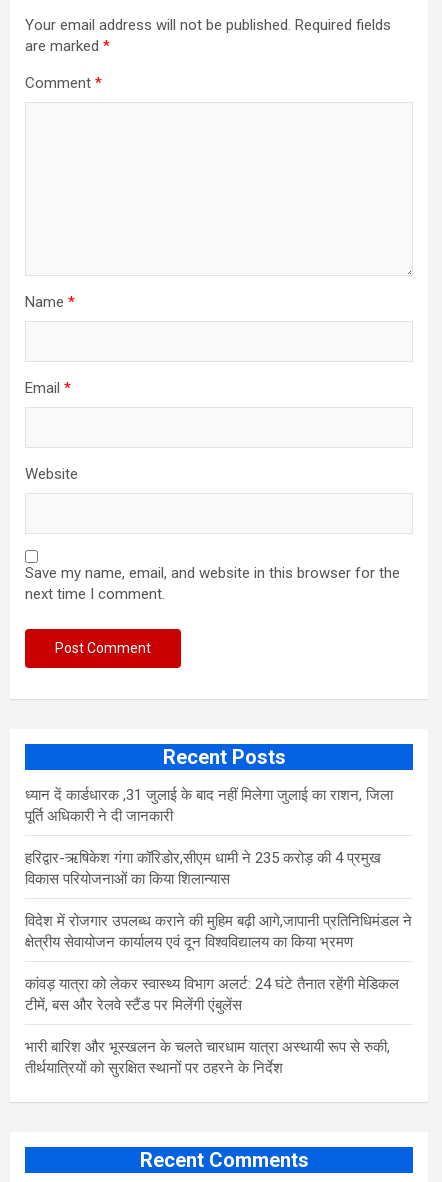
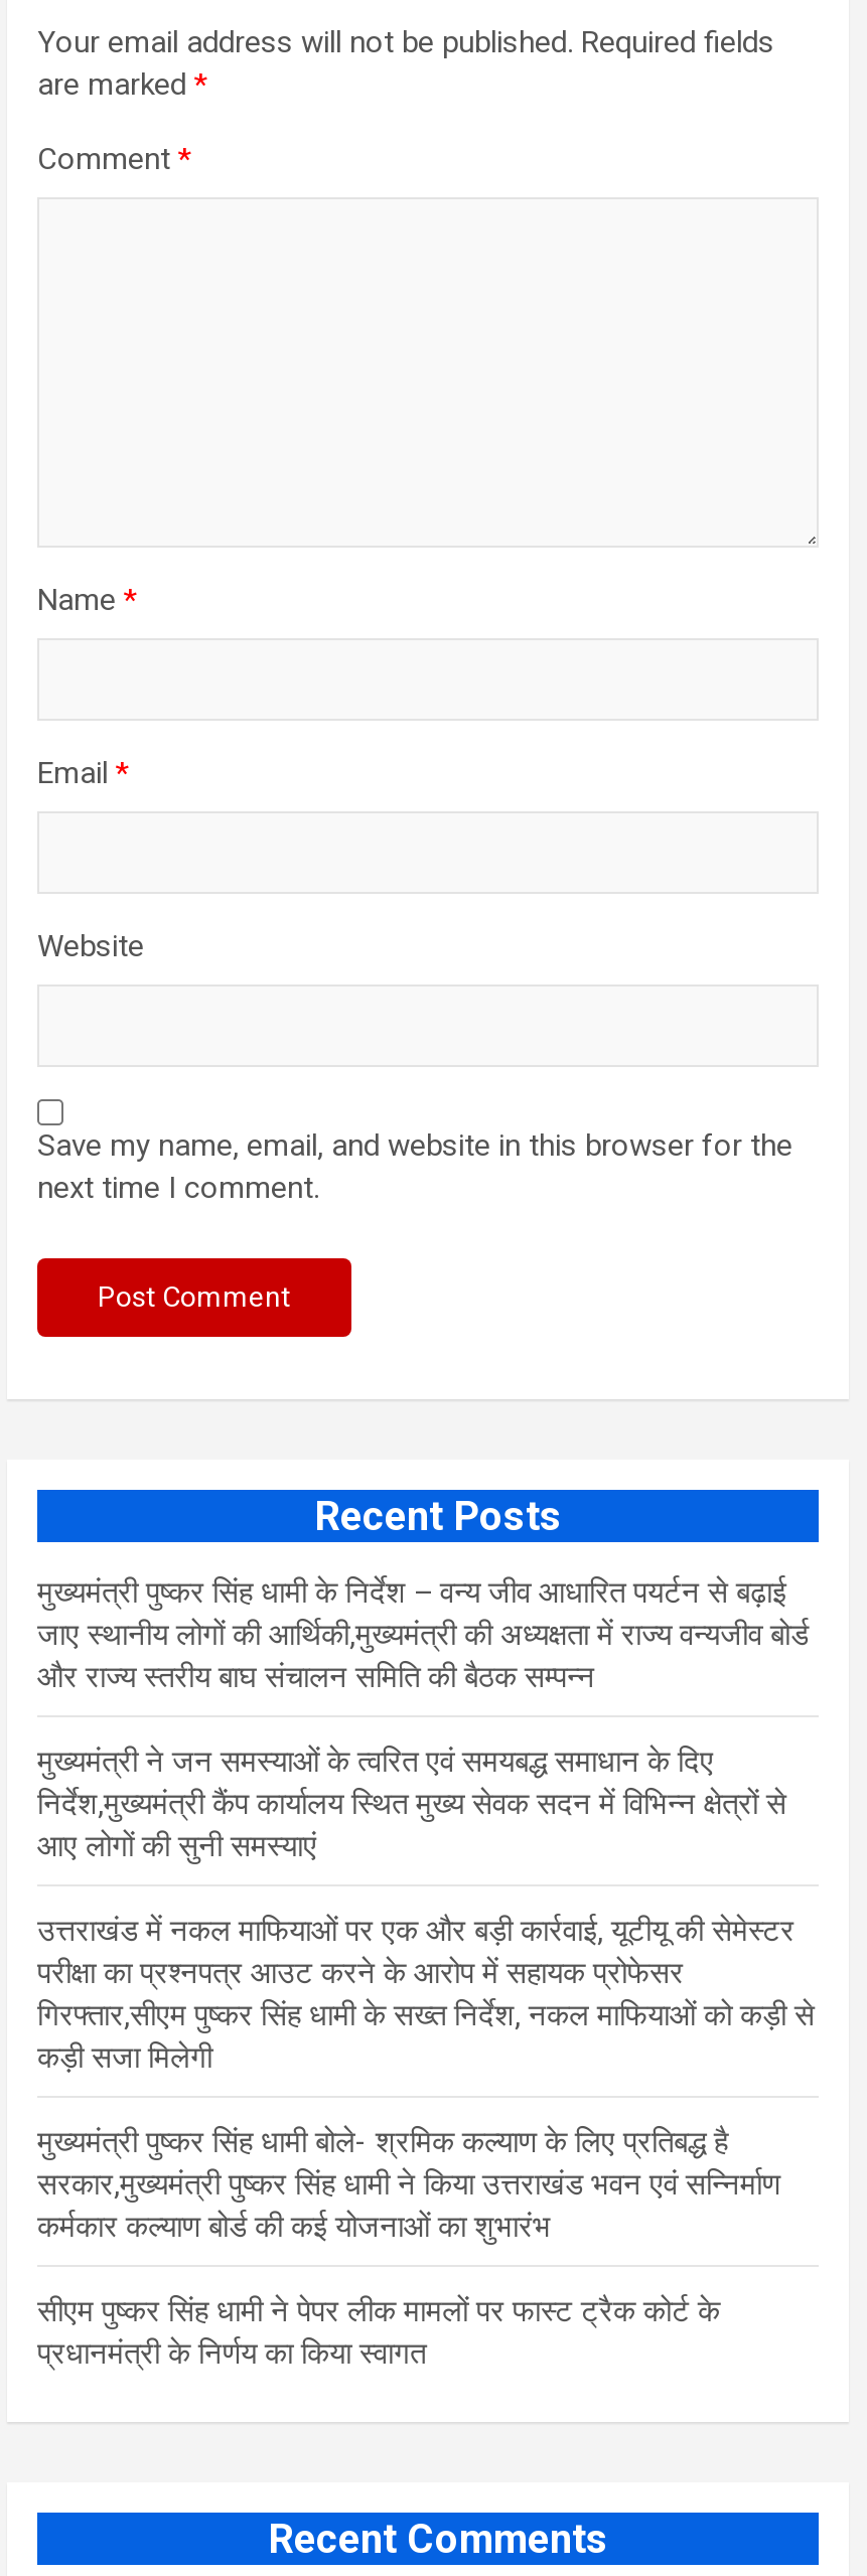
- ध्यान दें कार्डधारक ,31 जुलाई के बाद नहीं मिलेगा जुलाई का राशन, जिला
- पूर्ति अधिकारी ने दी जानकारी
+ मुख्यमंत्री पुष्कर सिंह धामी के निर्देश – वन्य जीव आधारित पयर्टन से बढ़ाई
+ जाए स्थानीय लोगों की आर्थिकी,मुख्यमंत्री की अध्यक्षता में राज्य वन्यजीव बोर्ड
+ और राज्य स्तरीय बाघ संचालन समिति की बैठक सम्पन्न

- हरिद्वार-ऋषिकेश गंगा कॉरिडोर,सीएम धामी ने 235 करोड़ की 4 प्रमुख
- विकास परियोजनाओं का किया शिलान्यास
+ मुख्यमंत्री ने जन समस्याओं के त्वरित एवं समयबद्ध समाधान के दिए
+ निर्देश,मुख्यमंत्री कैंप कार्यालय स्थित मुख्य सेवक सदन में विभिन्न क्षेत्रों से
+ आए लोगों की सुनी समस्याएं

- विदेश में रोजगार उपलब्ध कराने की मुहिम बढ़ी आगे,जापानी प्रतिनिधिमंडल ने
- क्षेत्रीय सेवायोजन कार्यालय एवं दून विश्वविद्यालय का किया भ्रमण
+ उत्तराखंड में नकल माफियाओं पर एक और बड़ी कार्रवाई, यूटीयू की सेमेस्टर
+ परीक्षा का प्रश्नपत्र आउट करने के आरोप में सहायक प्रोफेसर
+ गिरफ्तार,सीएम पुष्कर सिंह धामी के सख्त निर्देश, नकल माफियाओं को कड़ी से
+ कड़ी सजा मिलेगी

- कांवड़ यात्रा को लेकर स्वास्थ्य विभाग अलर्ट: 24 घंटे तैनात रहेंगी मेडिकल
- टीमें, बस और रेलवे स्टैंड पर मिलेंगी एंबुलेंस
+ मुख्यमंत्री पुष्कर सिंह धामी बोले- श्रमिक कल्याण के लिए प्रतिबद्ध है
+ सरकार,मुख्यमंत्री पुष्कर सिंह धामी ने किया उत्तराखंड भवन एवं सन्निर्माण
+ कर्मकार कल्याण बोर्ड की कई योजनाओं का शुभारंभ

- भारी बारिश और भूस्खलन के चलते चारधाम यात्रा अस्थायी रूप से रुकी,
- तीर्थयात्रियों को सुरक्षित स्थानों पर ठहरने के निर्देश
+ सीएम पुष्कर सिंह धामी ने पेपर लीक मामलों पर फास्ट ट्रैक कोर्ट के
+ प्रधानमंत्री के निर्णय का किया स्वागत
